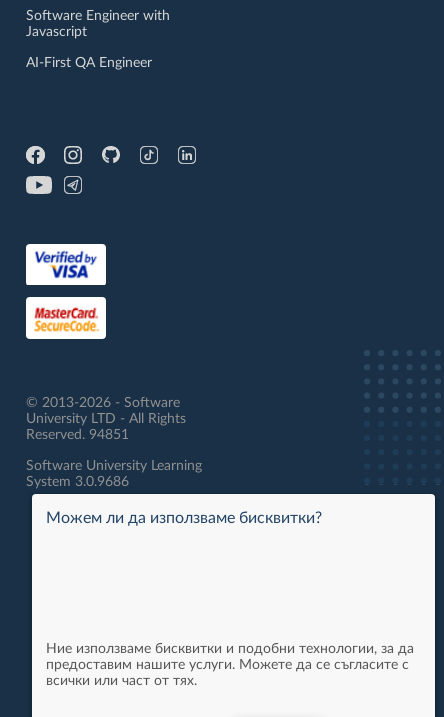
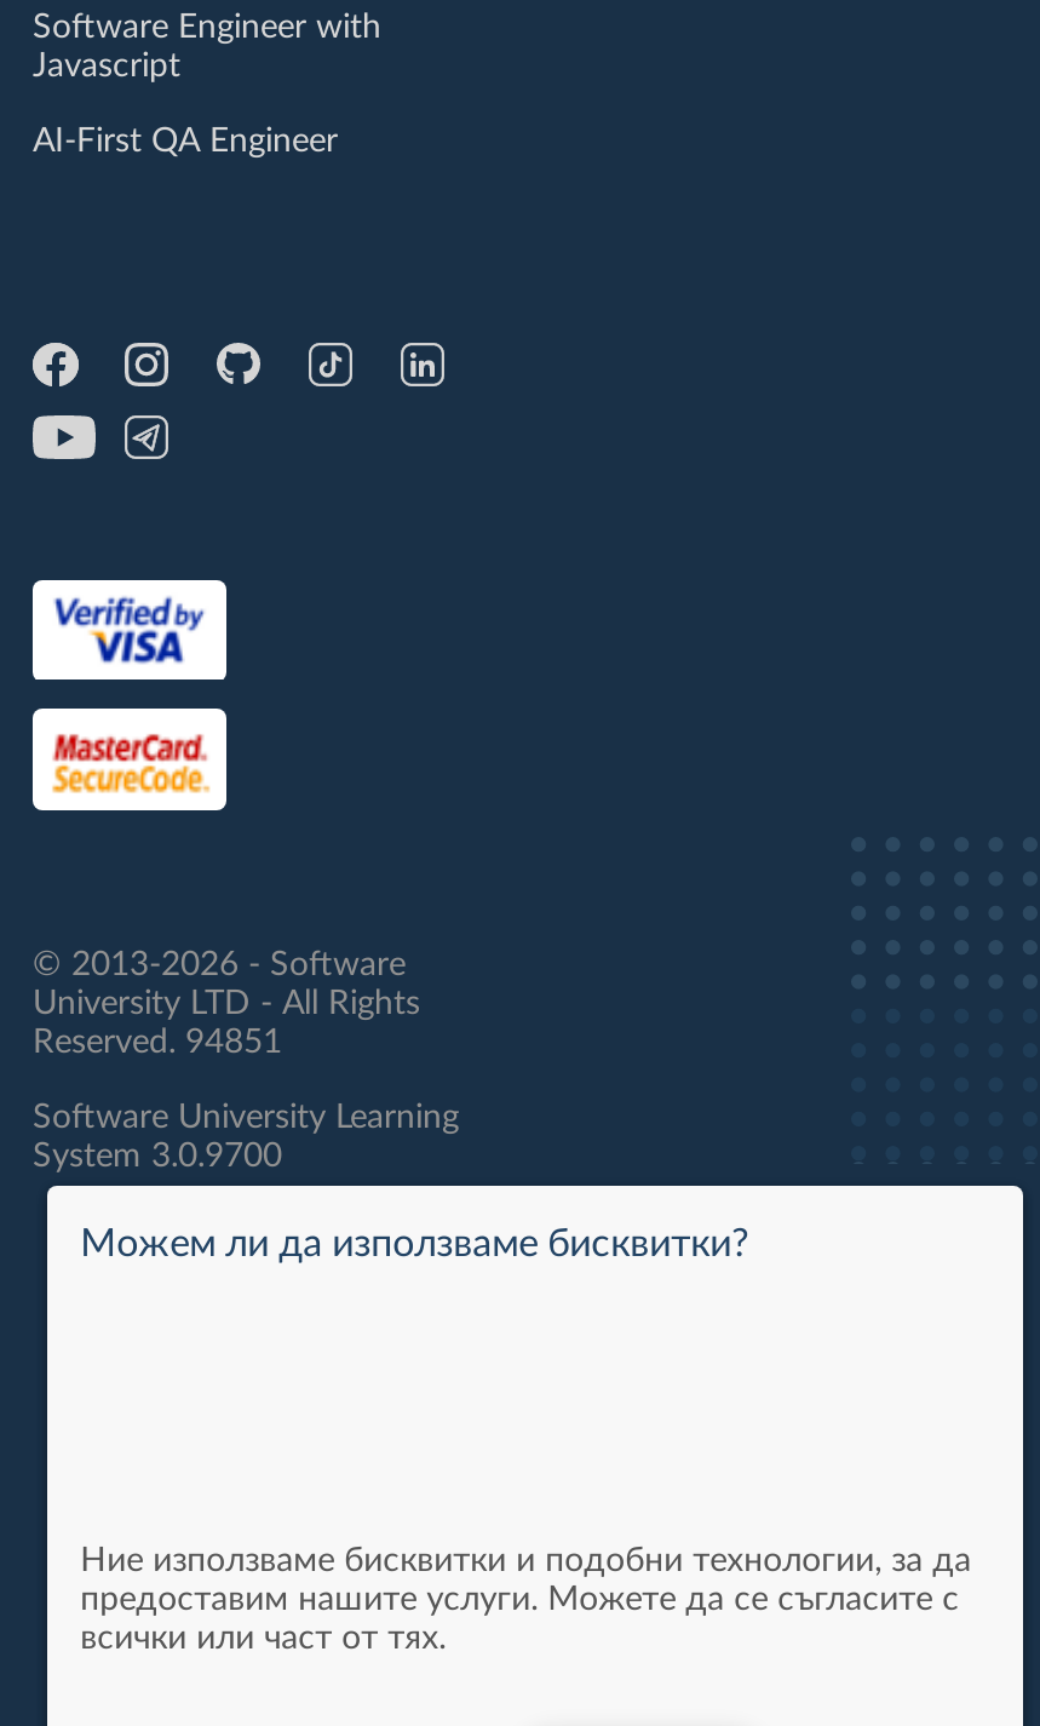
- System 3.0.9686
+ System 3.0.9700
